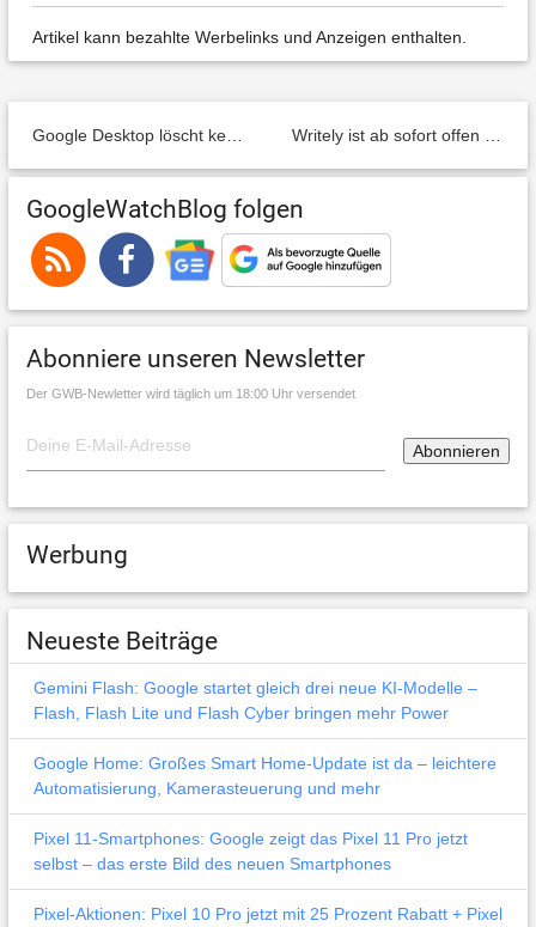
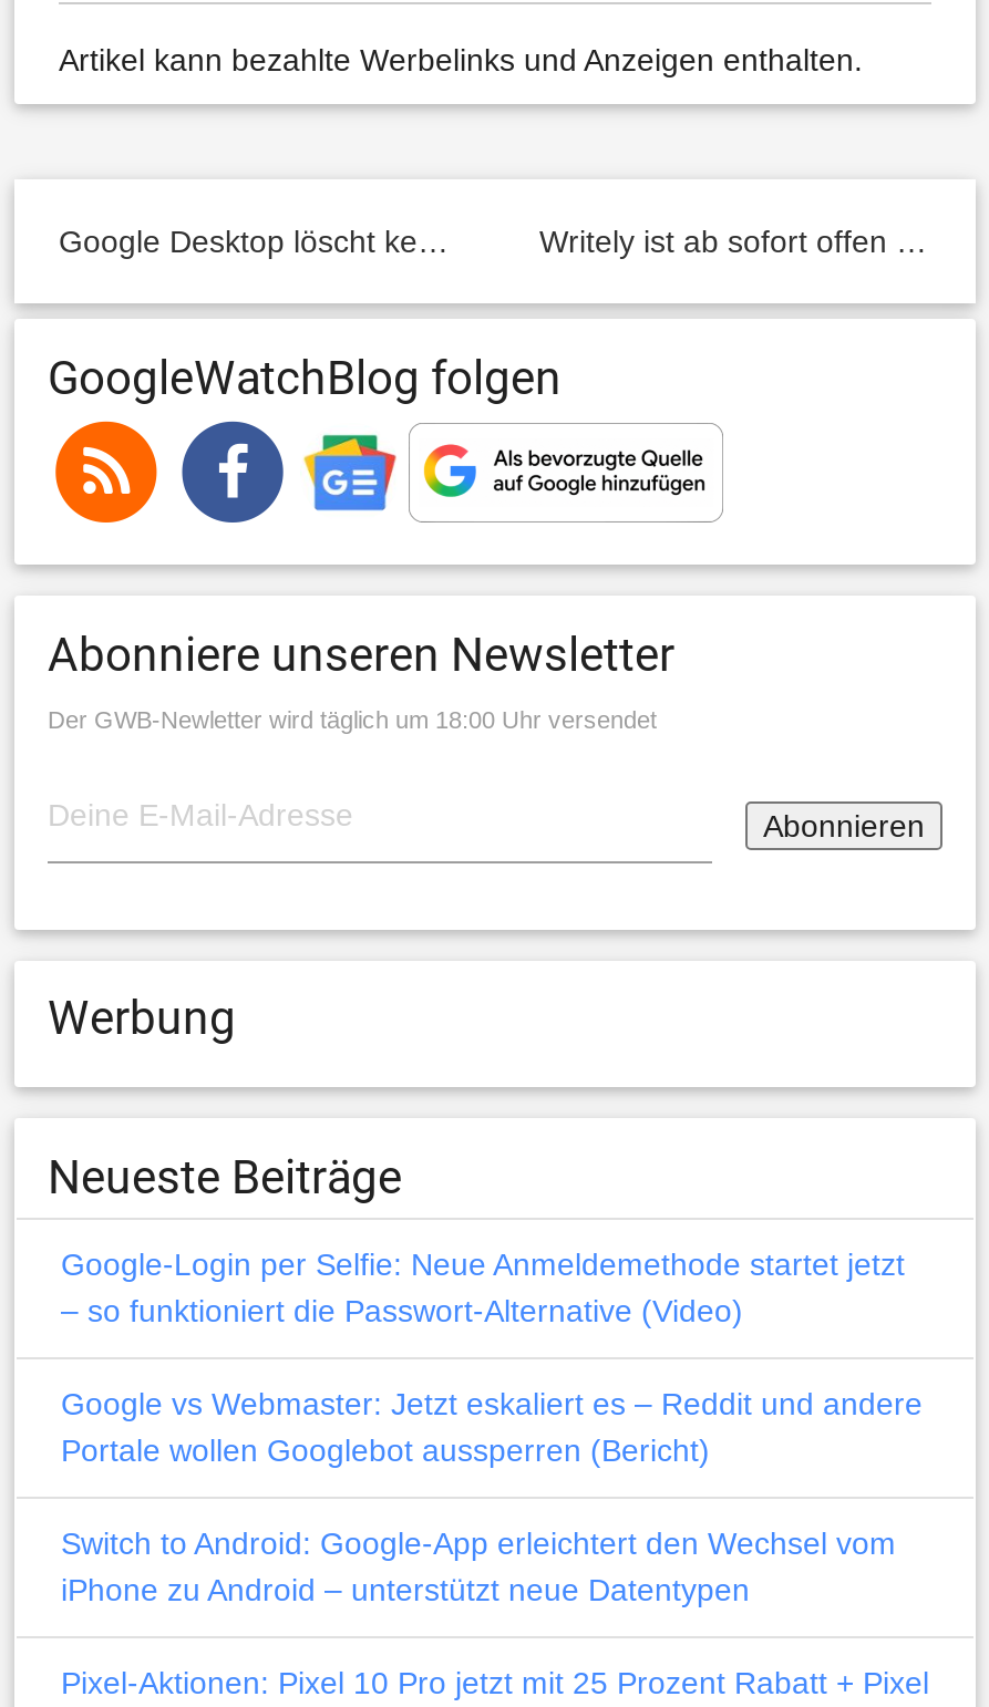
- Gemini Flash: Google startet gleich drei neue KI-Modelle –
- Flash, Flash Lite und Flash Cyber bringen mehr Power
+ Google-Login per Selfie: Neue Anmeldemethode startet jetzt
+ – so funktioniert die Passwort-Alternative (Video)

- Google Home: Großes Smart Home-Update ist da – leichtere
- Automatisierung, Kamerasteuerung und mehr
+ Google vs Webmaster: Jetzt eskaliert es – Reddit und andere
+ Portale wollen Googlebot aussperren (Bericht)

- Pixel 11-Smartphones: Google zeigt das Pixel 11 Pro jetzt
- selbst – das erste Bild des neuen Smartphones
+ Switch to Android: Google-App erleichtert den Wechsel vom
+ iPhone zu Android – unterstützt neue Datentypen
